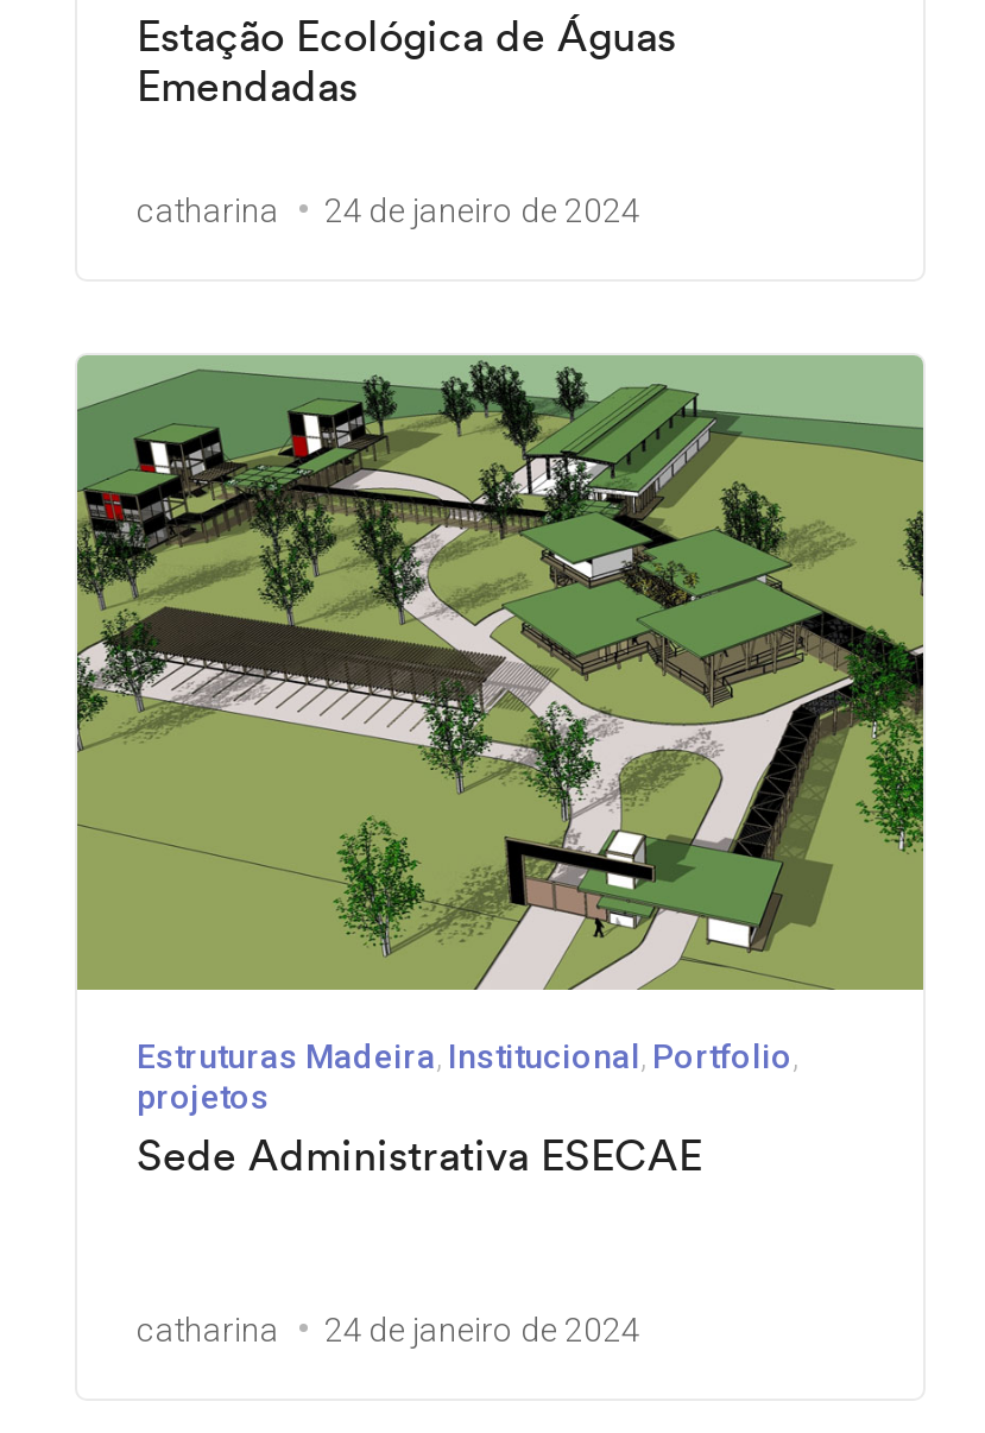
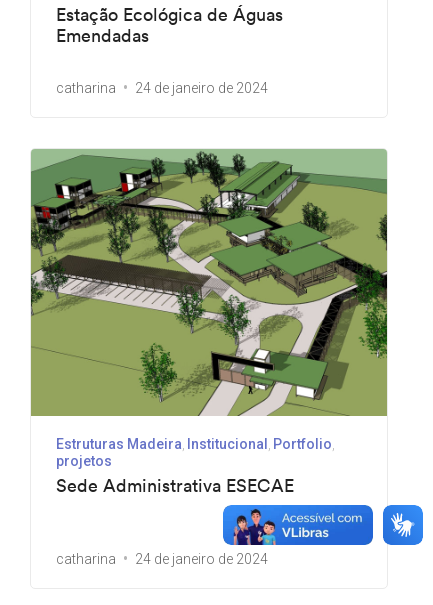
+ [image]

+ [image]
